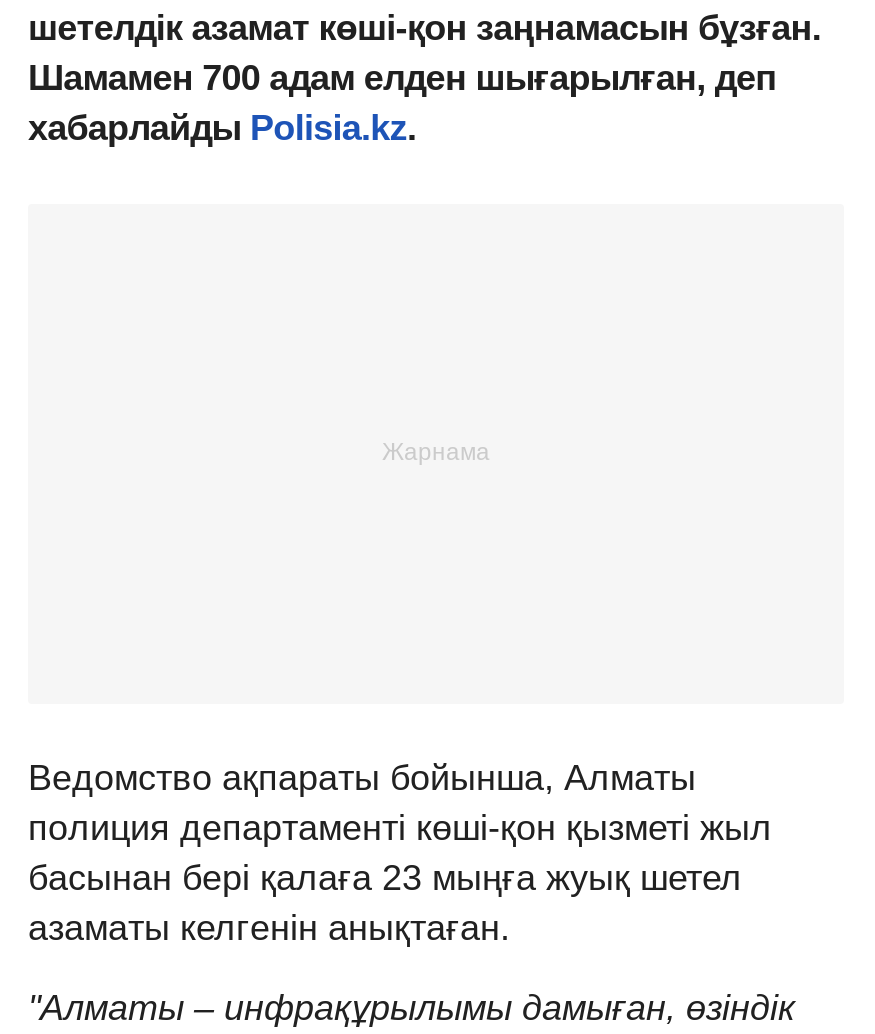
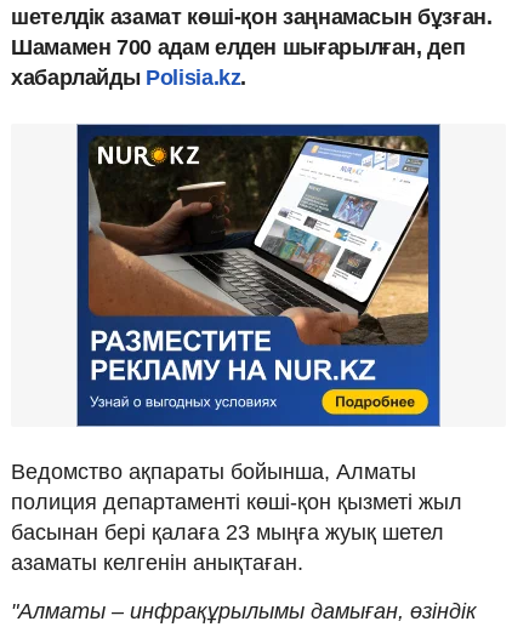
+ [image]
